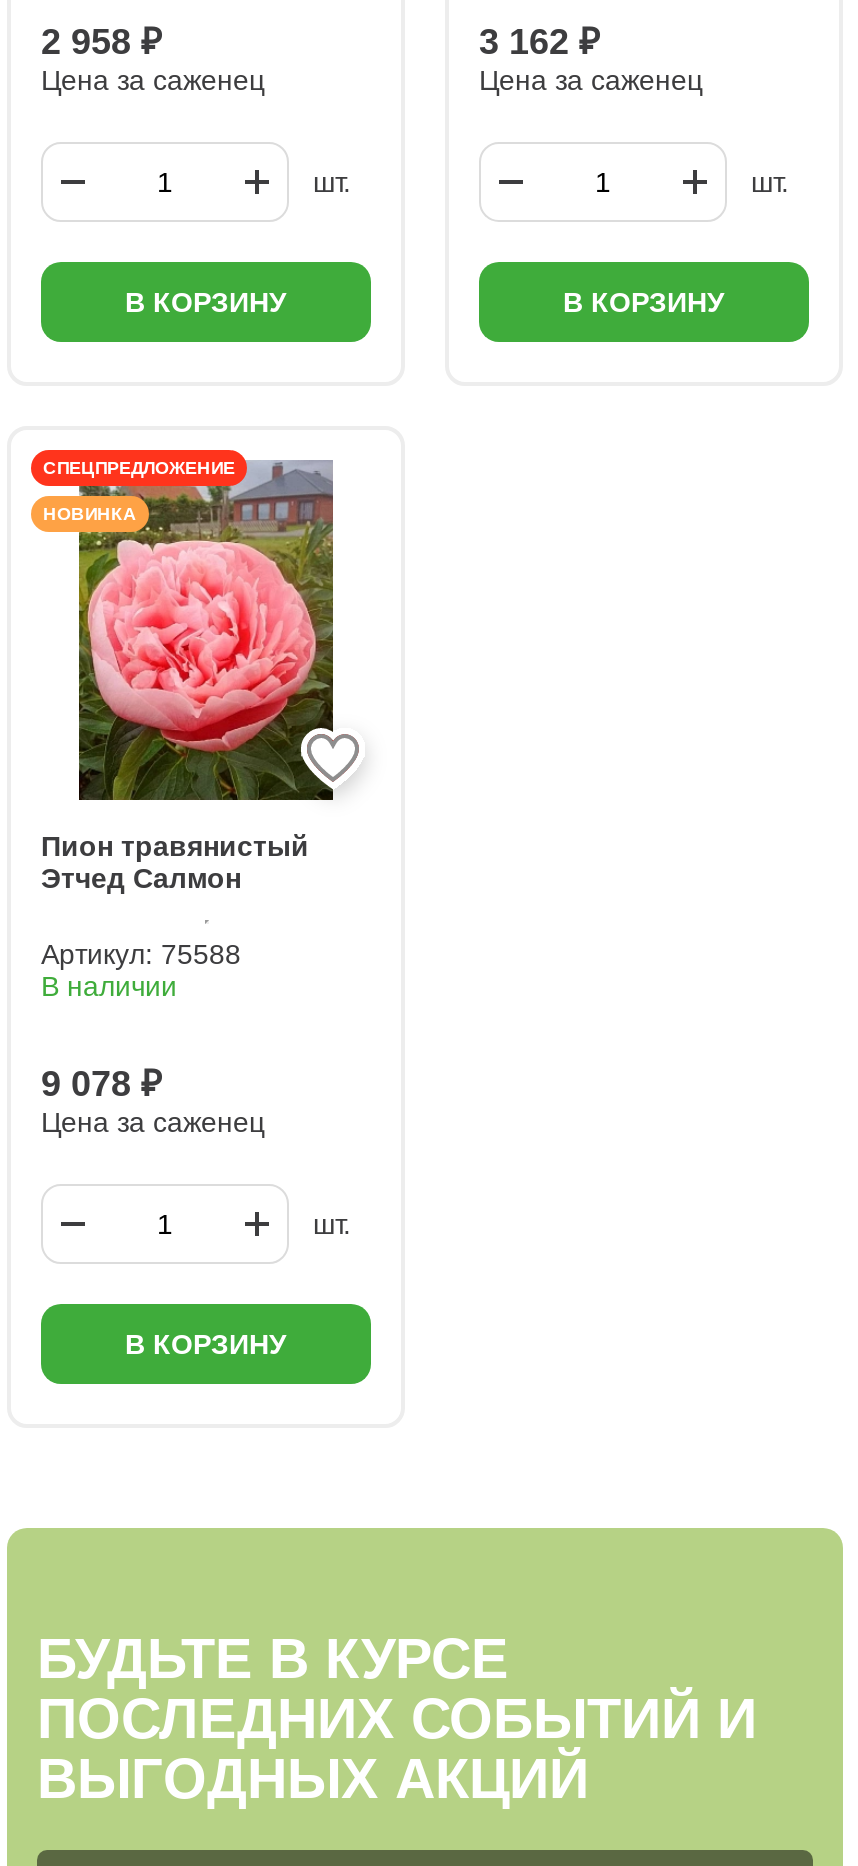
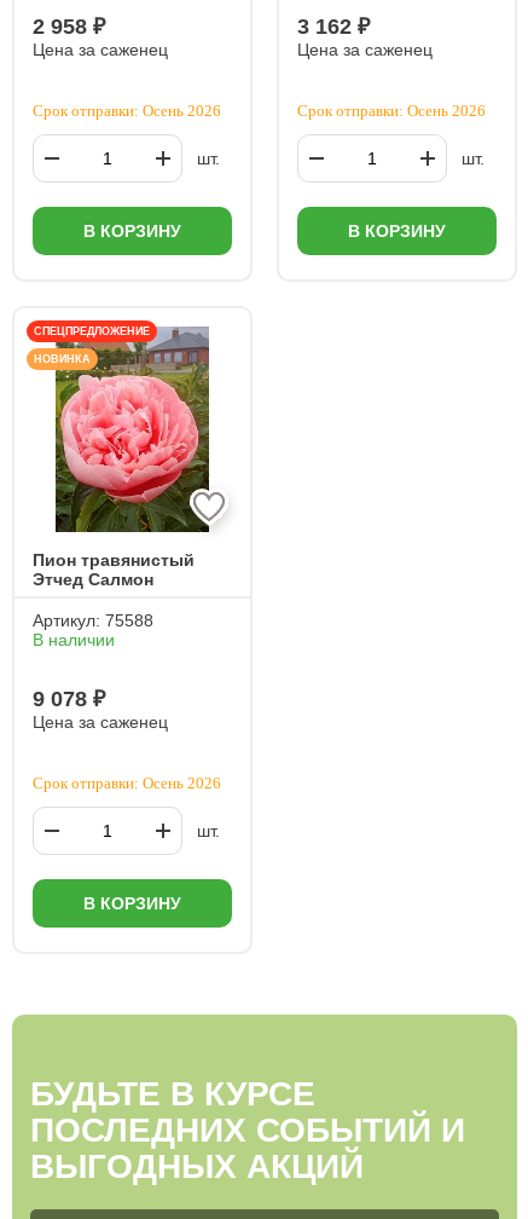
+ Срок отправки: Осень 2026

+ Срок отправки: Осень 2026

+ Срок отправки: Осень 2026
